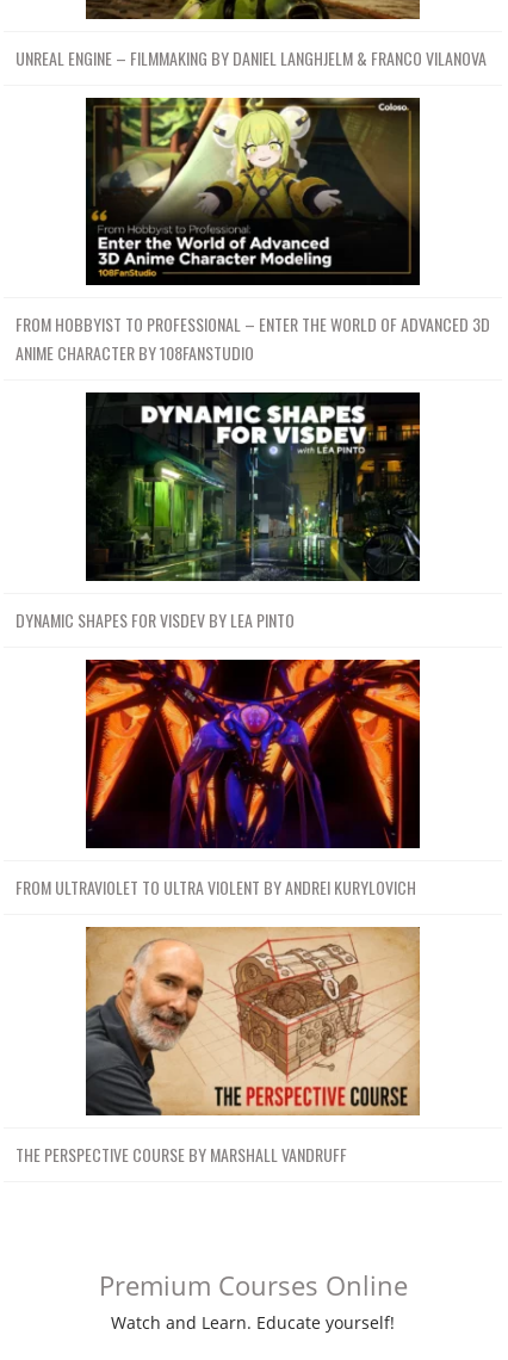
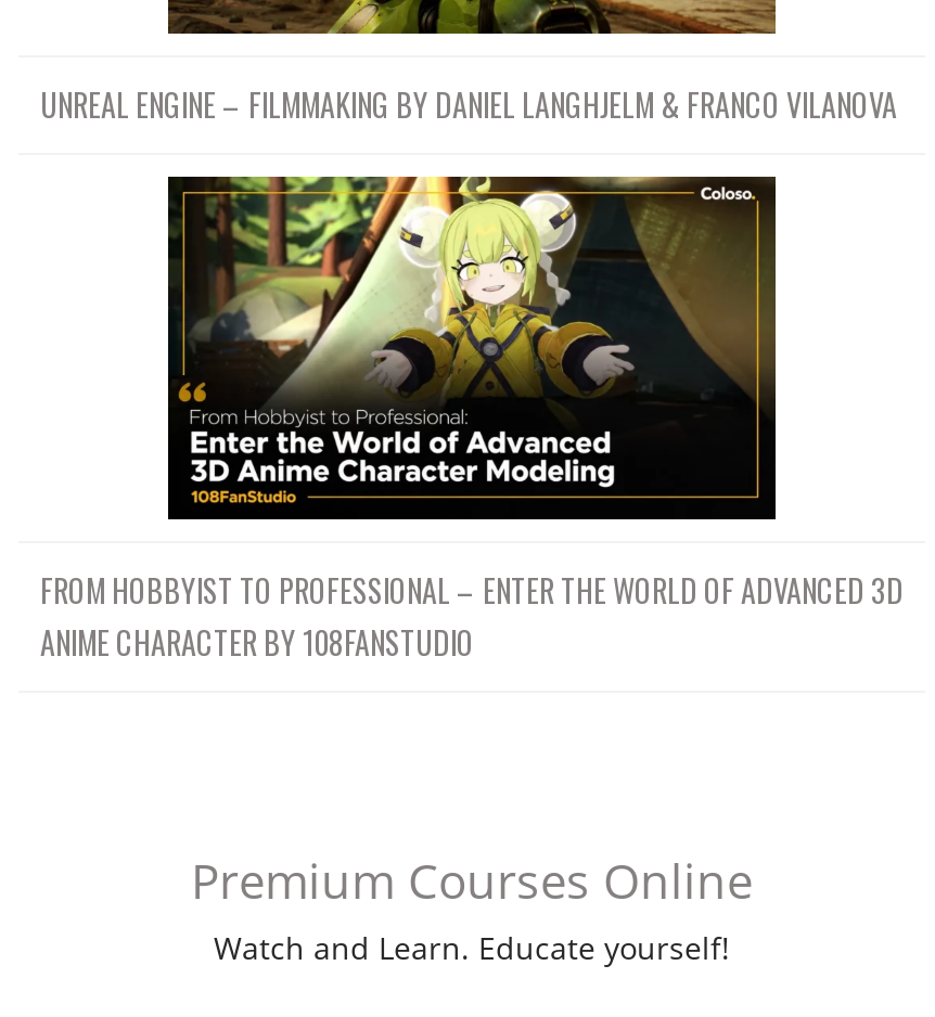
- [image]
- DYNAMIC SHAPES FOR VISDEV BY LEA PINTO

- [image]
- FROM ULTRAVIOLET TO ULTRA VIOLENT BY ANDREI KURYLOVICH

- [image]
- THE PERSPECTIVE COURSE BY MARSHALL VANDRUFF
